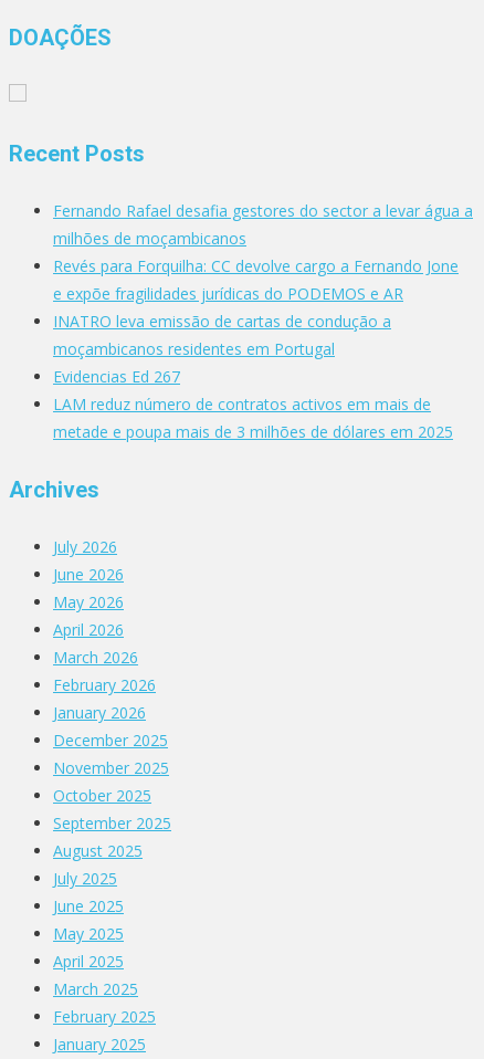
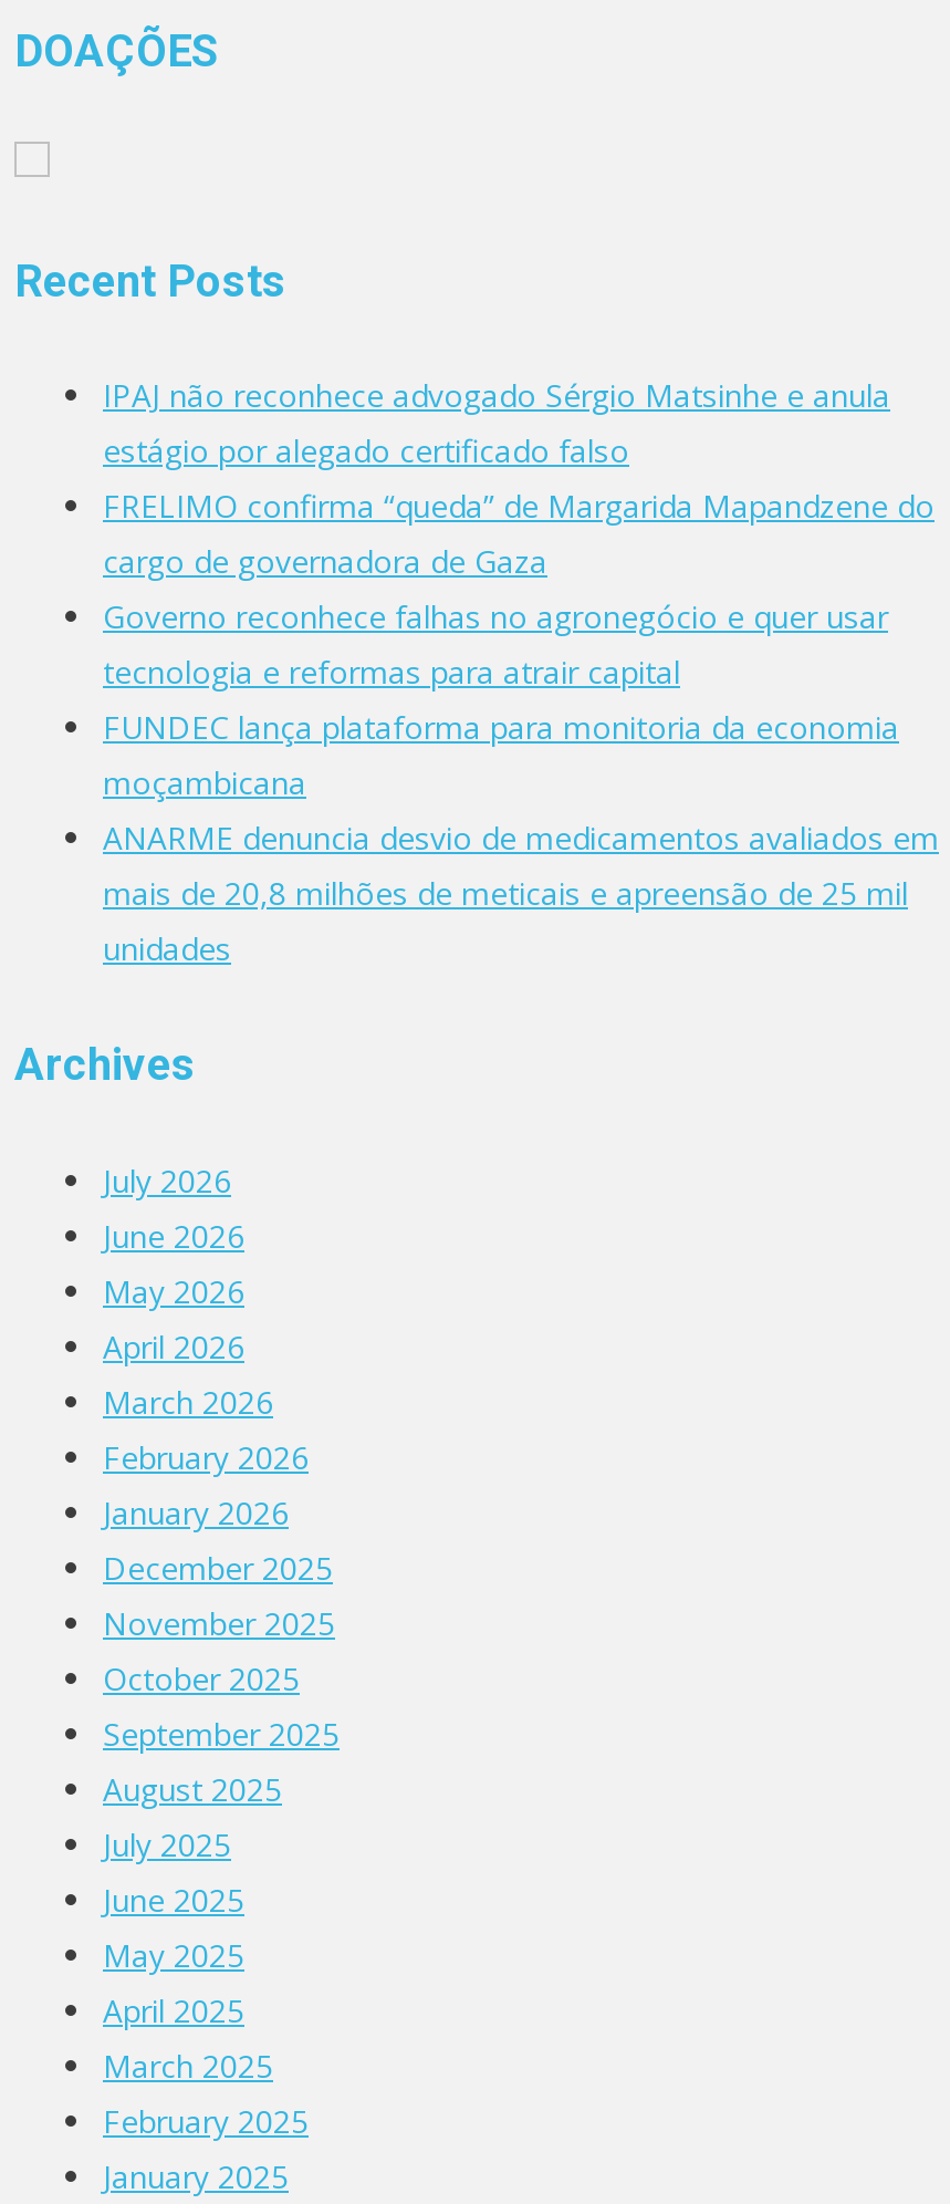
- Fernando Rafael desafia gestores do sector a levar água a
- milhões de moçambicanos
- Revés para Forquilha: CC devolve cargo a Fernando Jone
- e expõe fragilidades jurídicas do PODEMOS e AR
- INATRO leva emissão de cartas de condução a
- moçambicanos residentes em Portugal
- Evidencias Ed 267
- LAM reduz número de contratos activos em mais de
- metade e poupa mais de 3 milhões de dólares em 2025
+ IPAJ não reconhece advogado Sérgio Matsinhe e anula
+ estágio por alegado certificado falso
+ FRELIMO confirma “queda” de Margarida Mapandzene do
+ cargo de governadora de Gaza
+ Governo reconhece falhas no agronegócio e quer usar
+ tecnologia e reformas para atrair capital
+ FUNDEC lança plataforma para monitoria da economia
+ moçambicana
+ ANARME denuncia desvio de medicamentos avaliados em
+ mais de 20,8 milhões de meticais e apreensão de 25 mil
+ unidades
